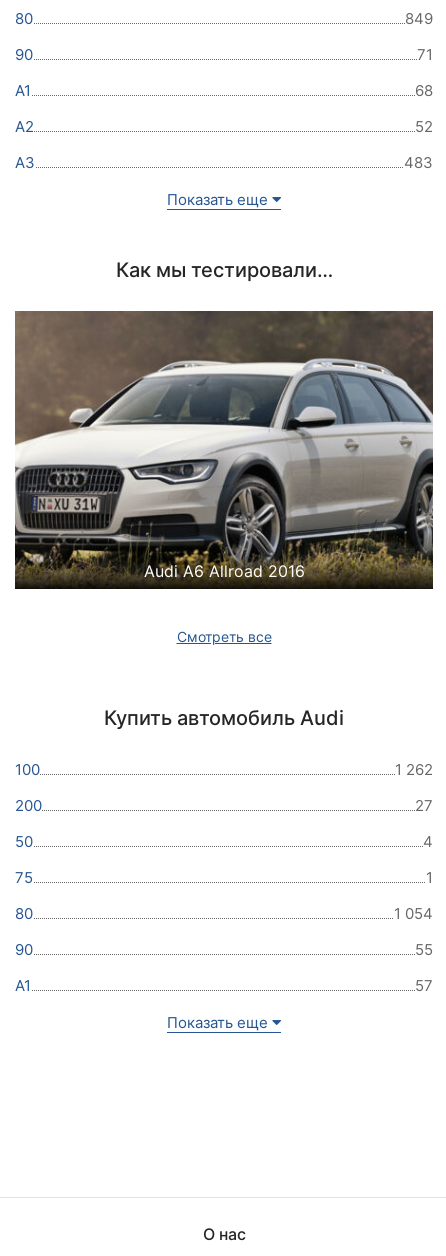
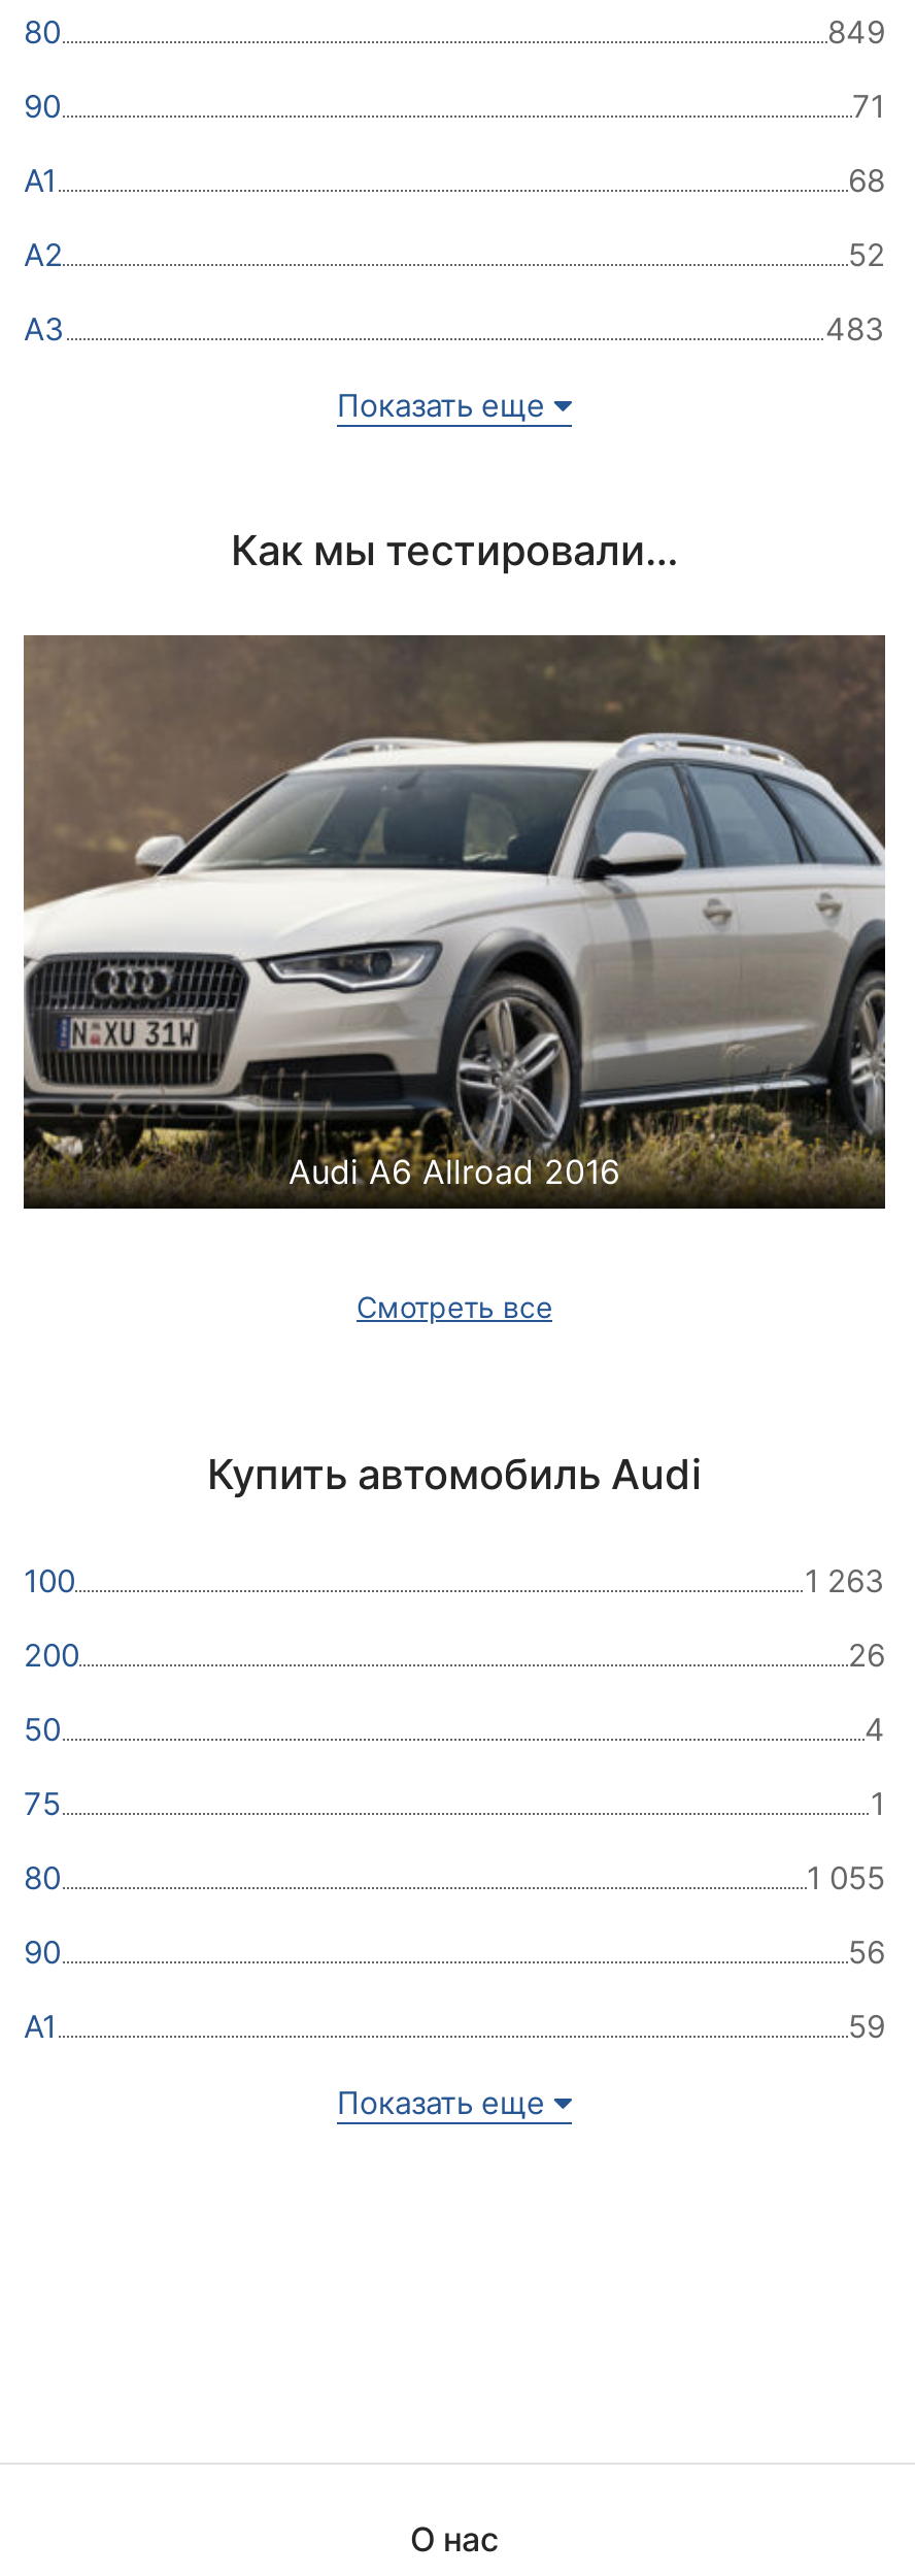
- 1 262
+ 1 263

- 27
+ 26

- 1 054
+ 1 055

- 55
+ 56

- 57
+ 59
